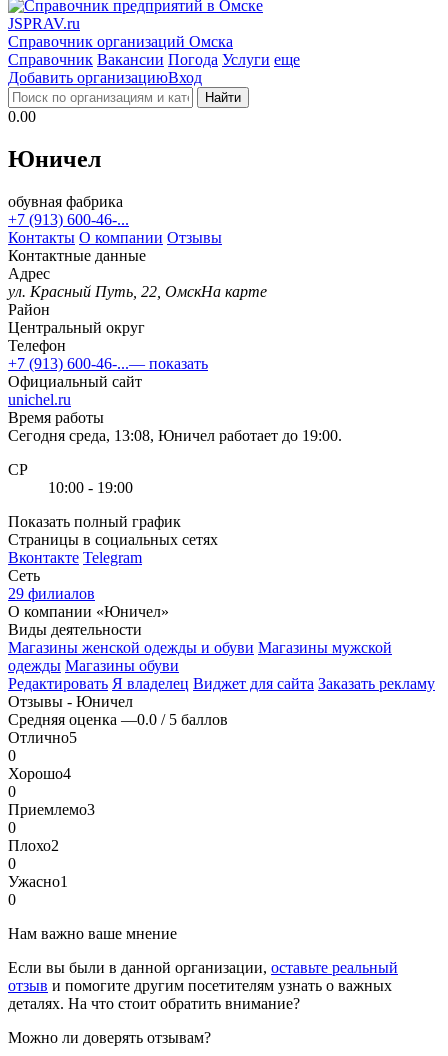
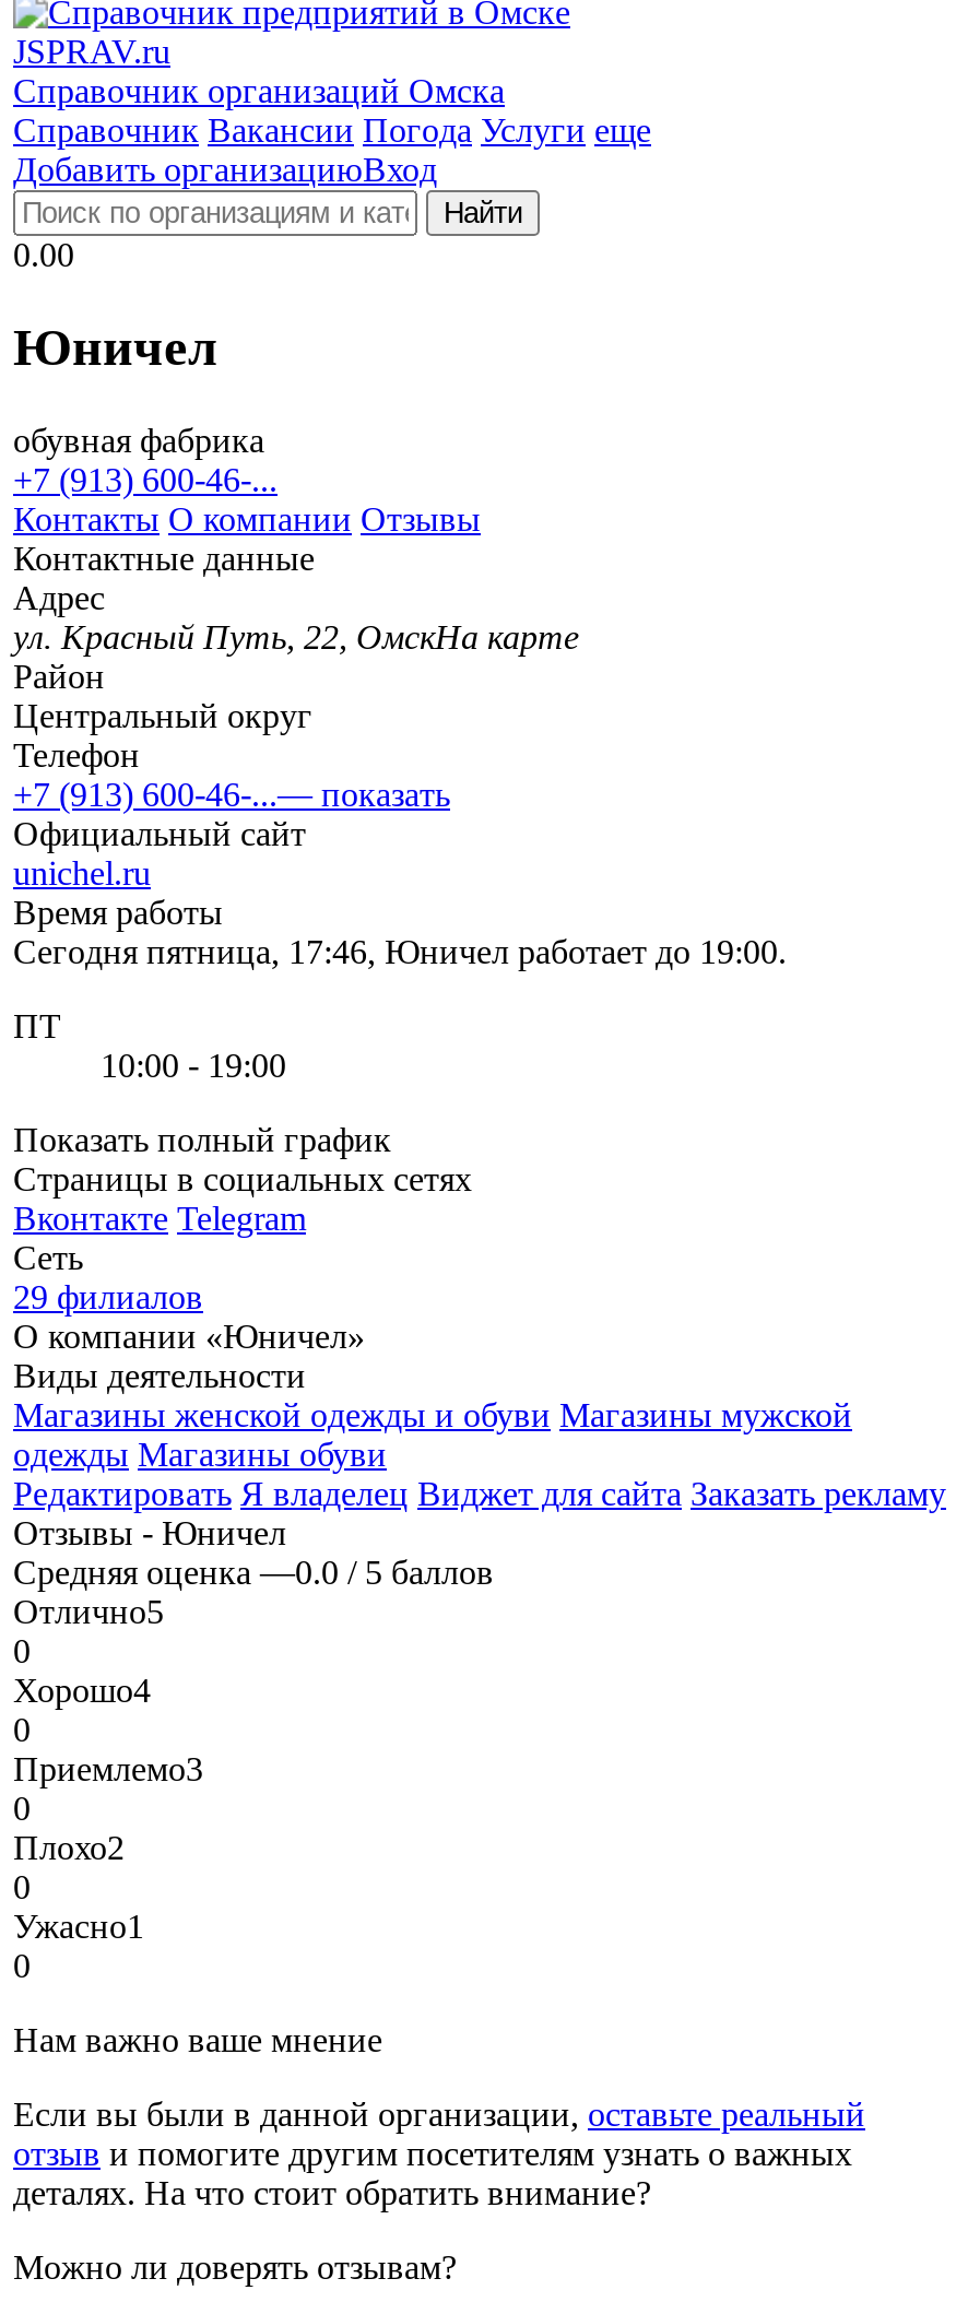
- Сегодня среда, 13:08, Юничел работает до 19:00.
+ Сегодня пятница, 17:46, Юничел работает до 19:00.

- СР
+ ПТ
